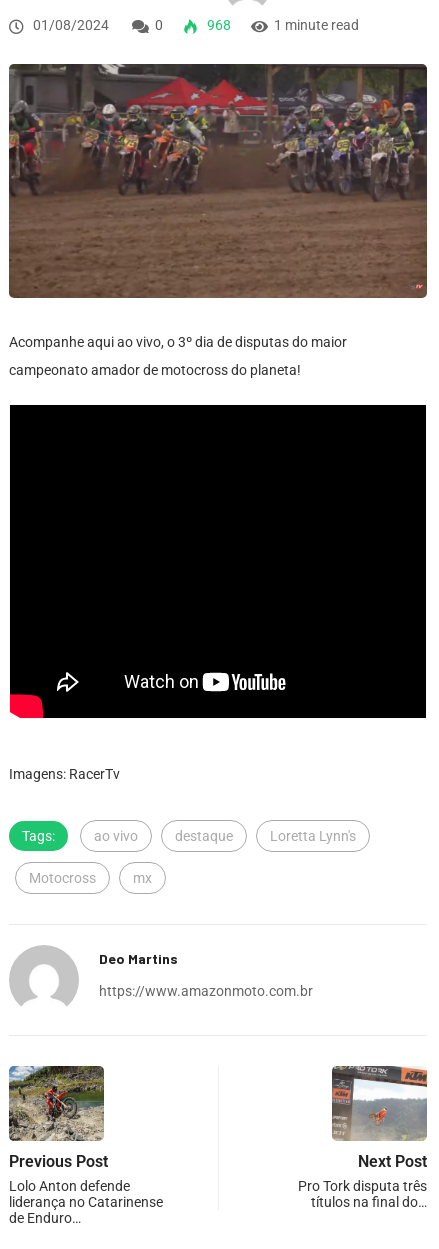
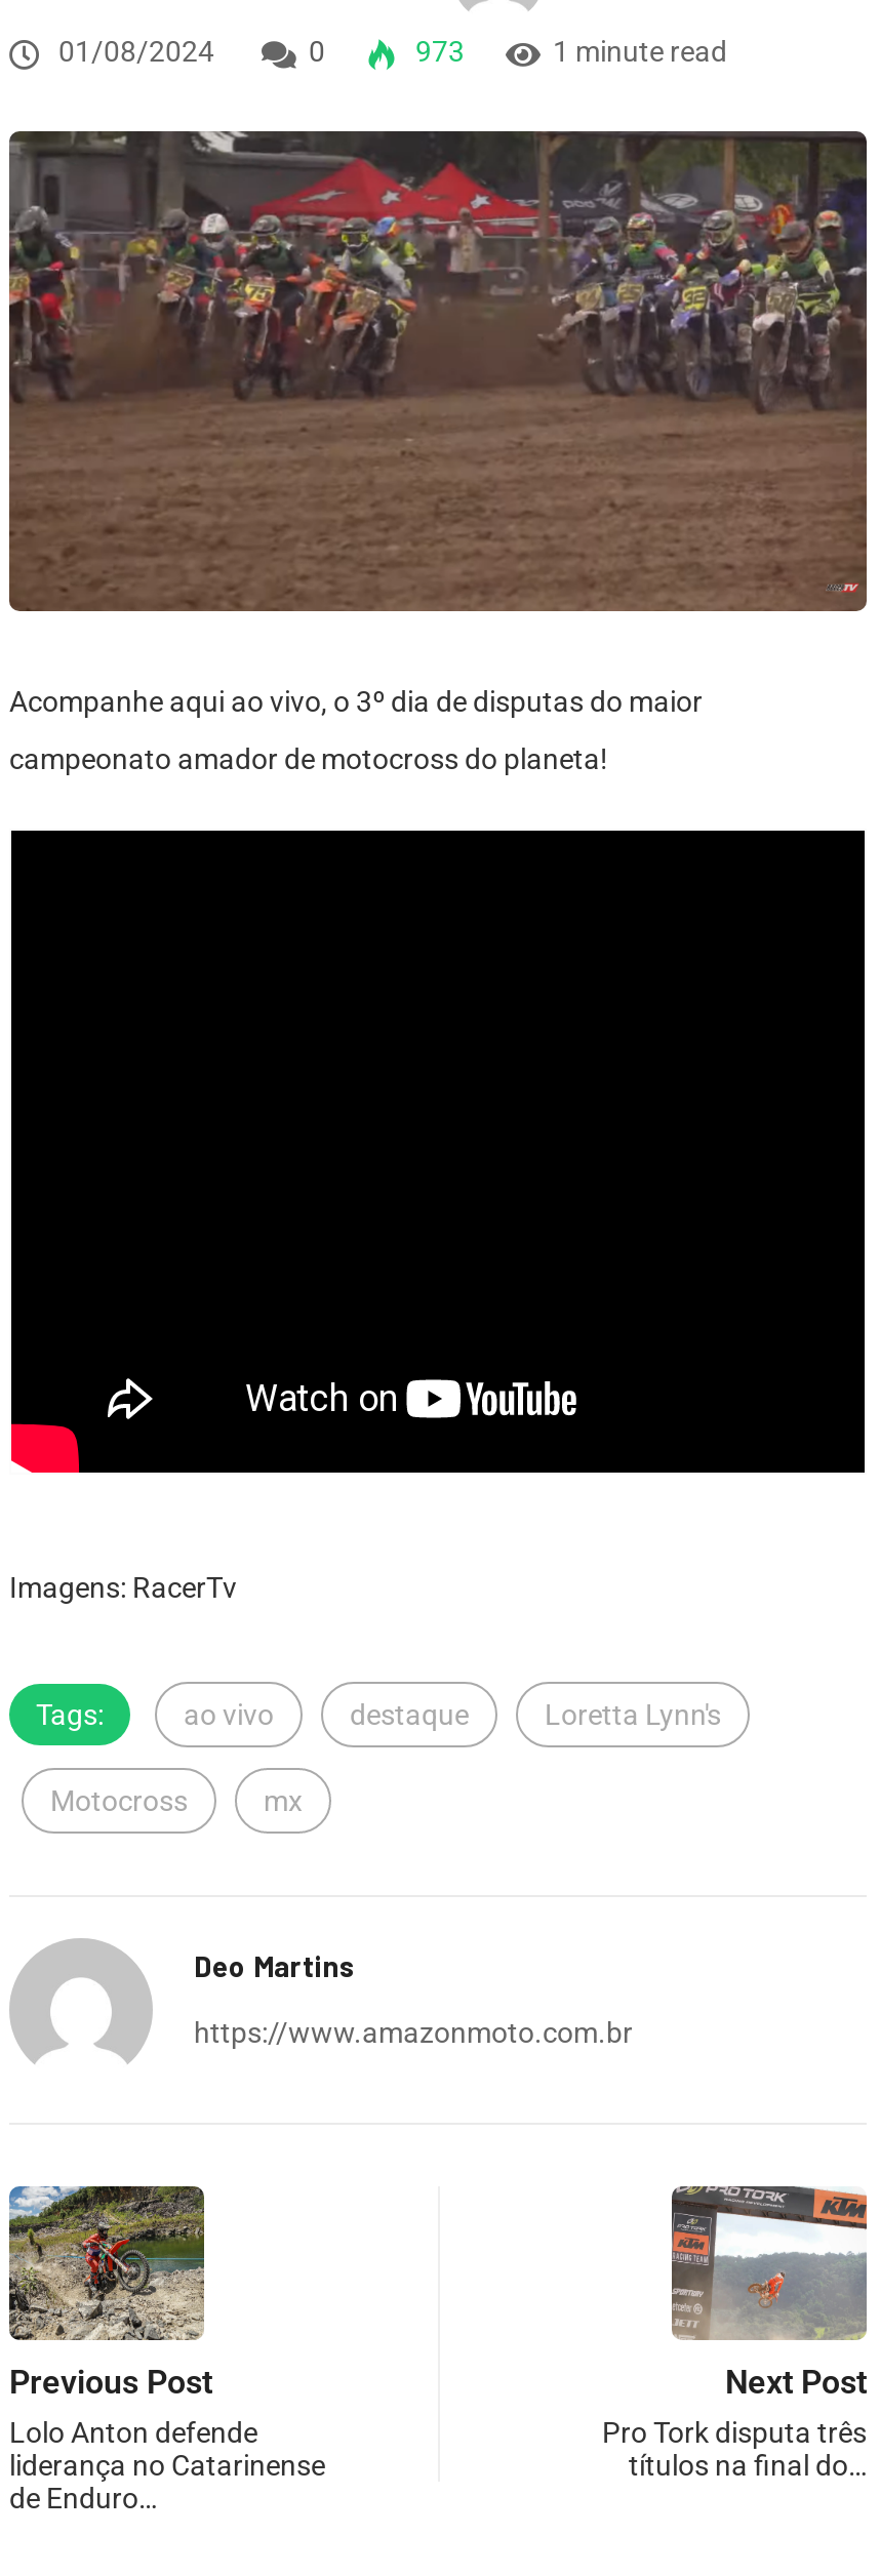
- 968
+ 973
